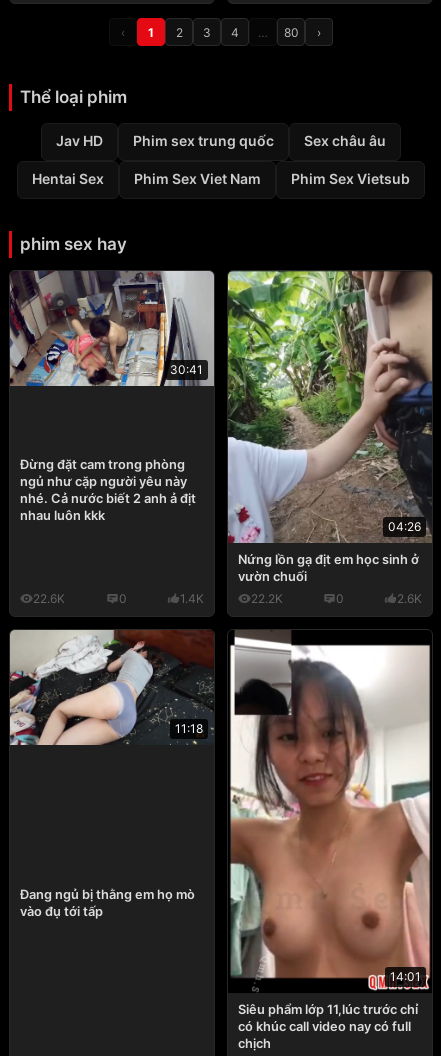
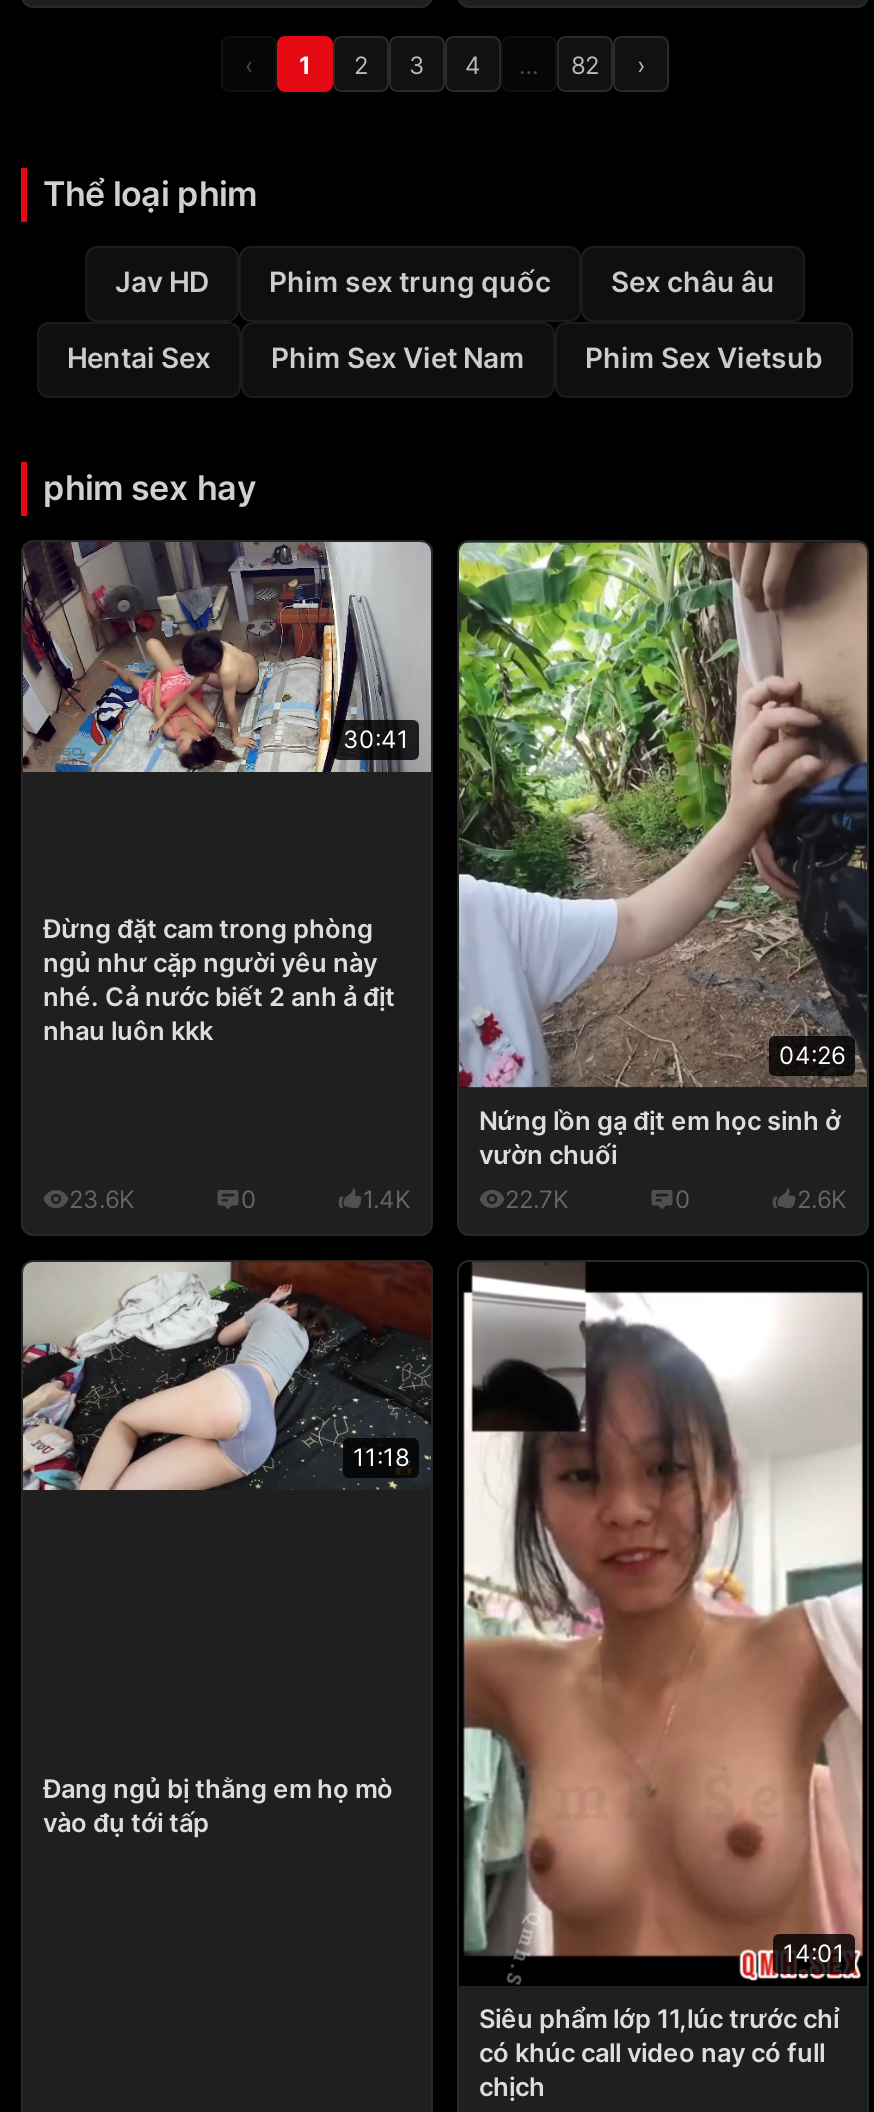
- 80
+ 82

- 22.6K
+ 23.6K

- 22.2K
+ 22.7K
